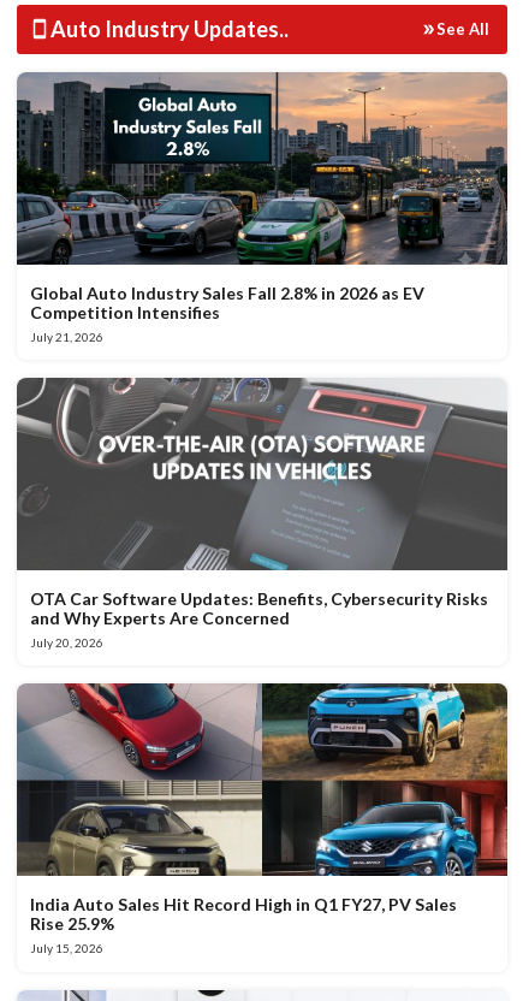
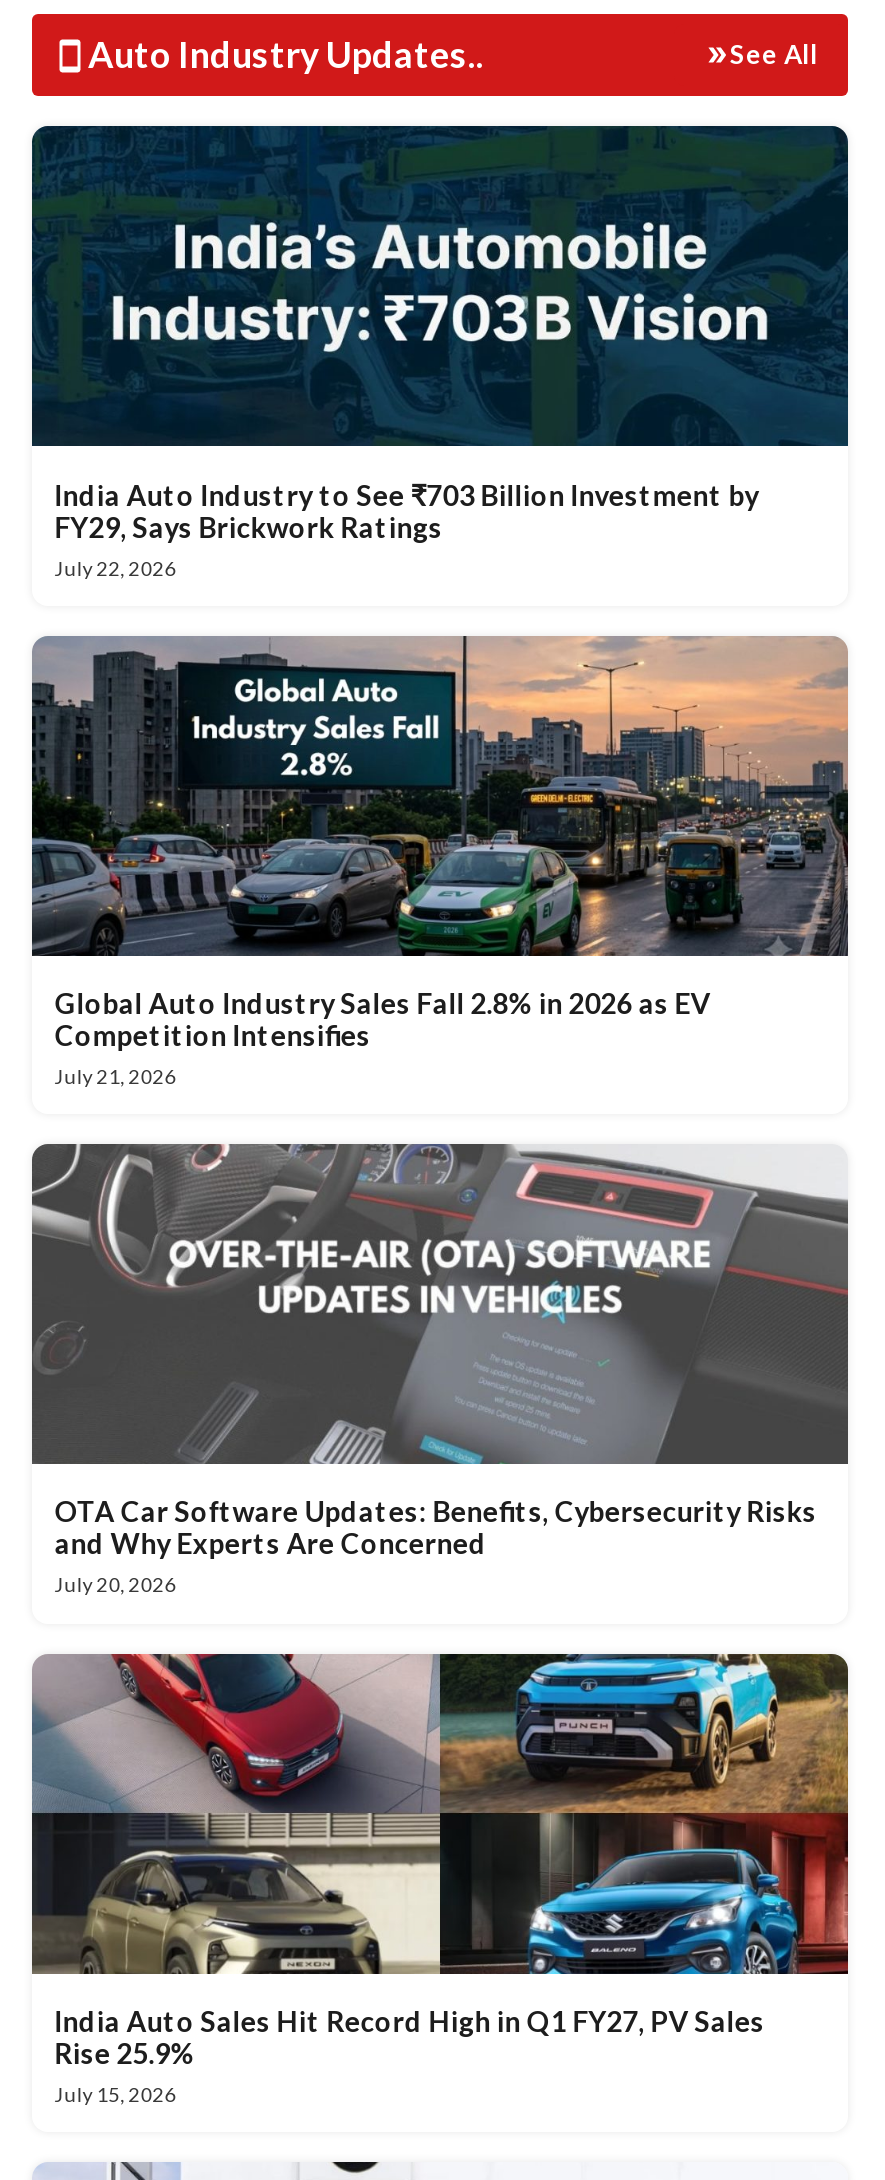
+ [image]
+ India Auto Industry to See ₹703 Billion Investment by
+ FY29, Says Brickwork Ratings
+ July 22, 2026
